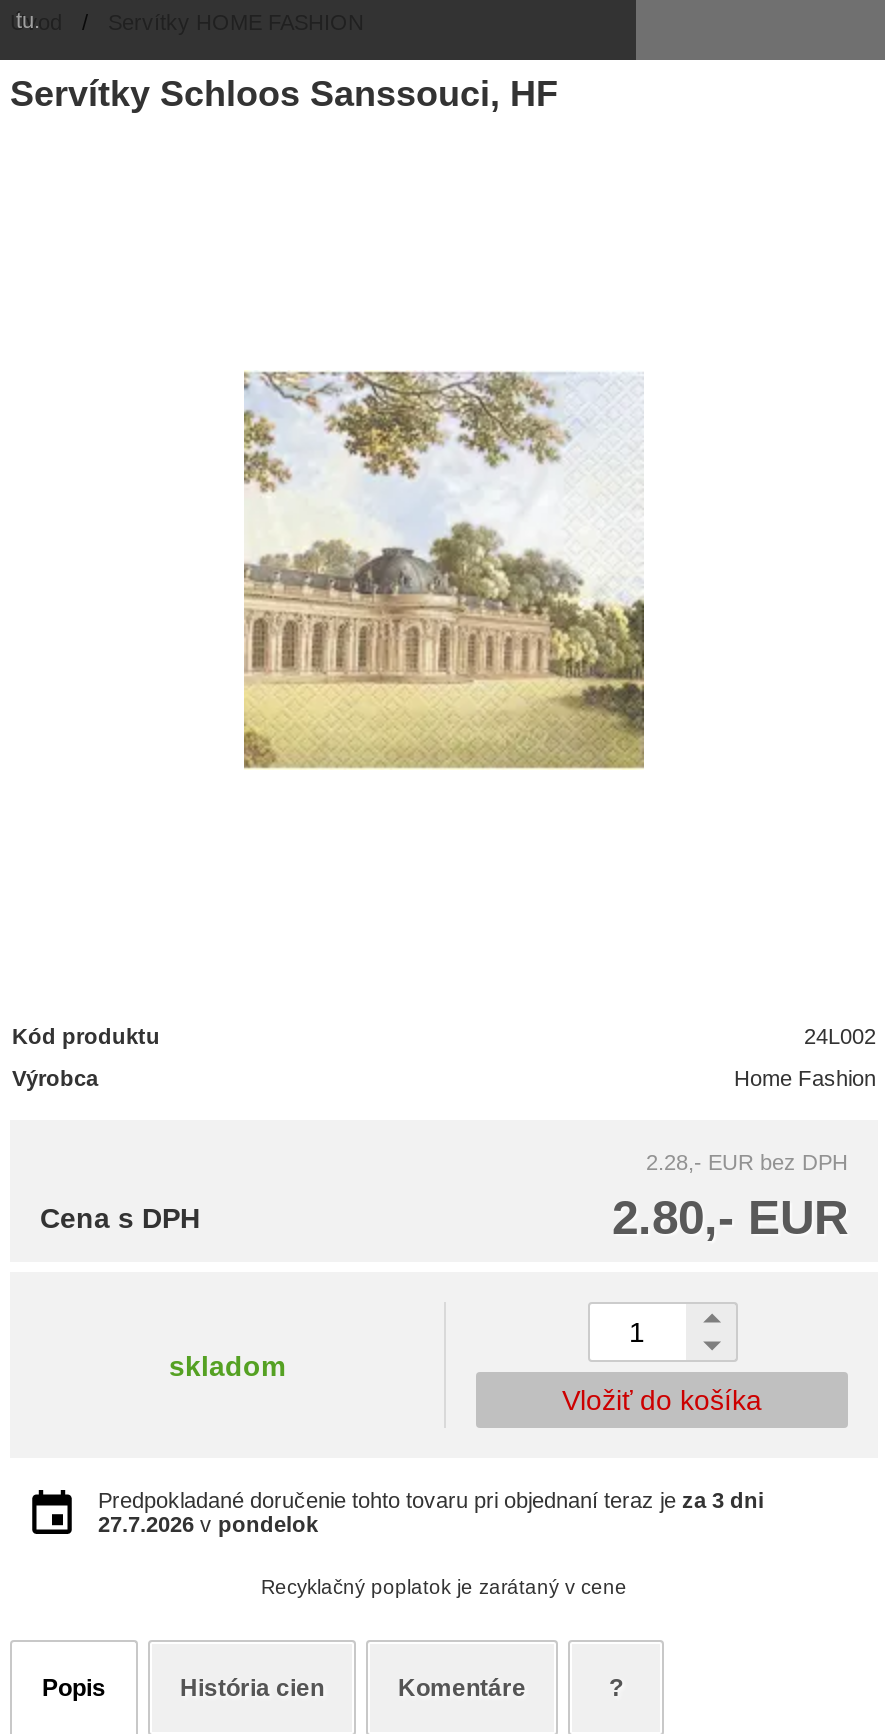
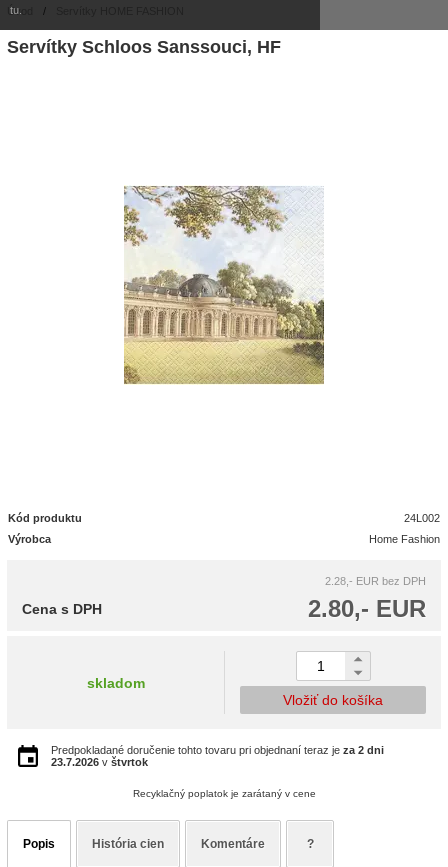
- Predpokladané doručenie tohto tovaru pri objednaní teraz je za 3 dni
+ Predpokladané doručenie tohto tovaru pri objednaní teraz je za 2 dni

- 27.7.2026 v pondelok
+ 23.7.2026 v štvrtok
